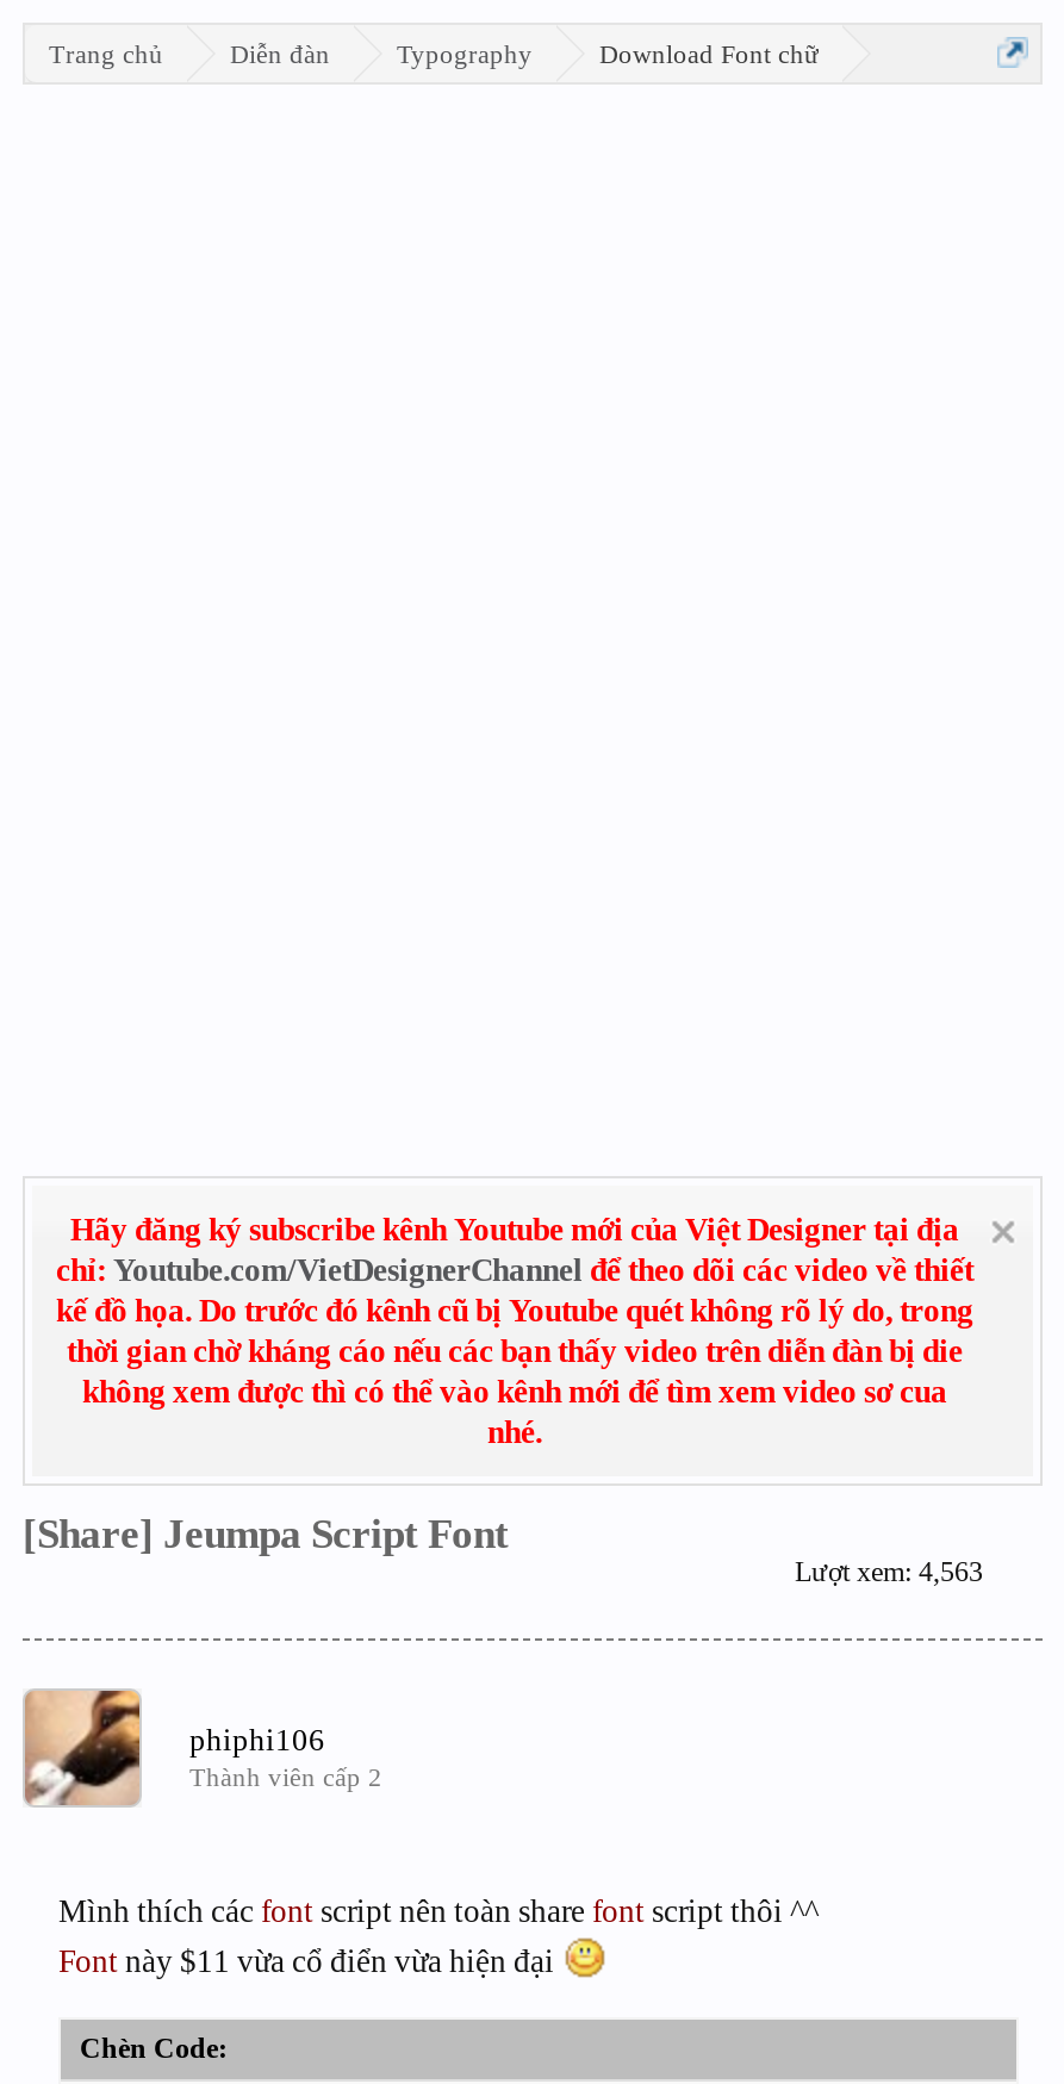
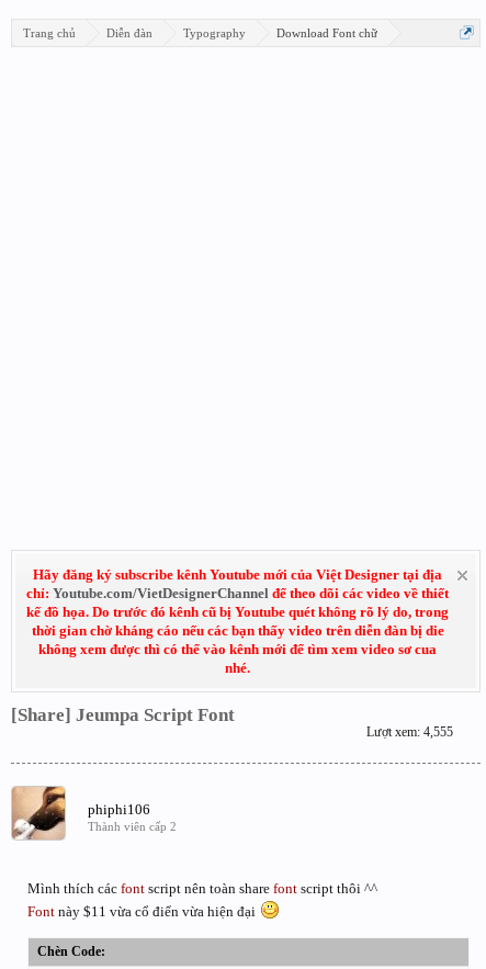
- Lượt xem: 4,563
+ Lượt xem: 4,555
